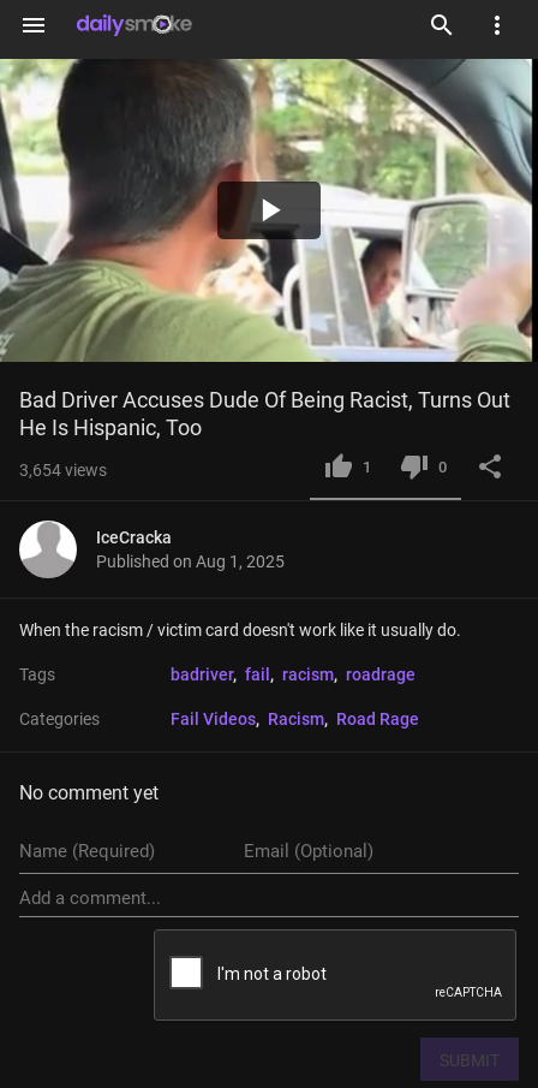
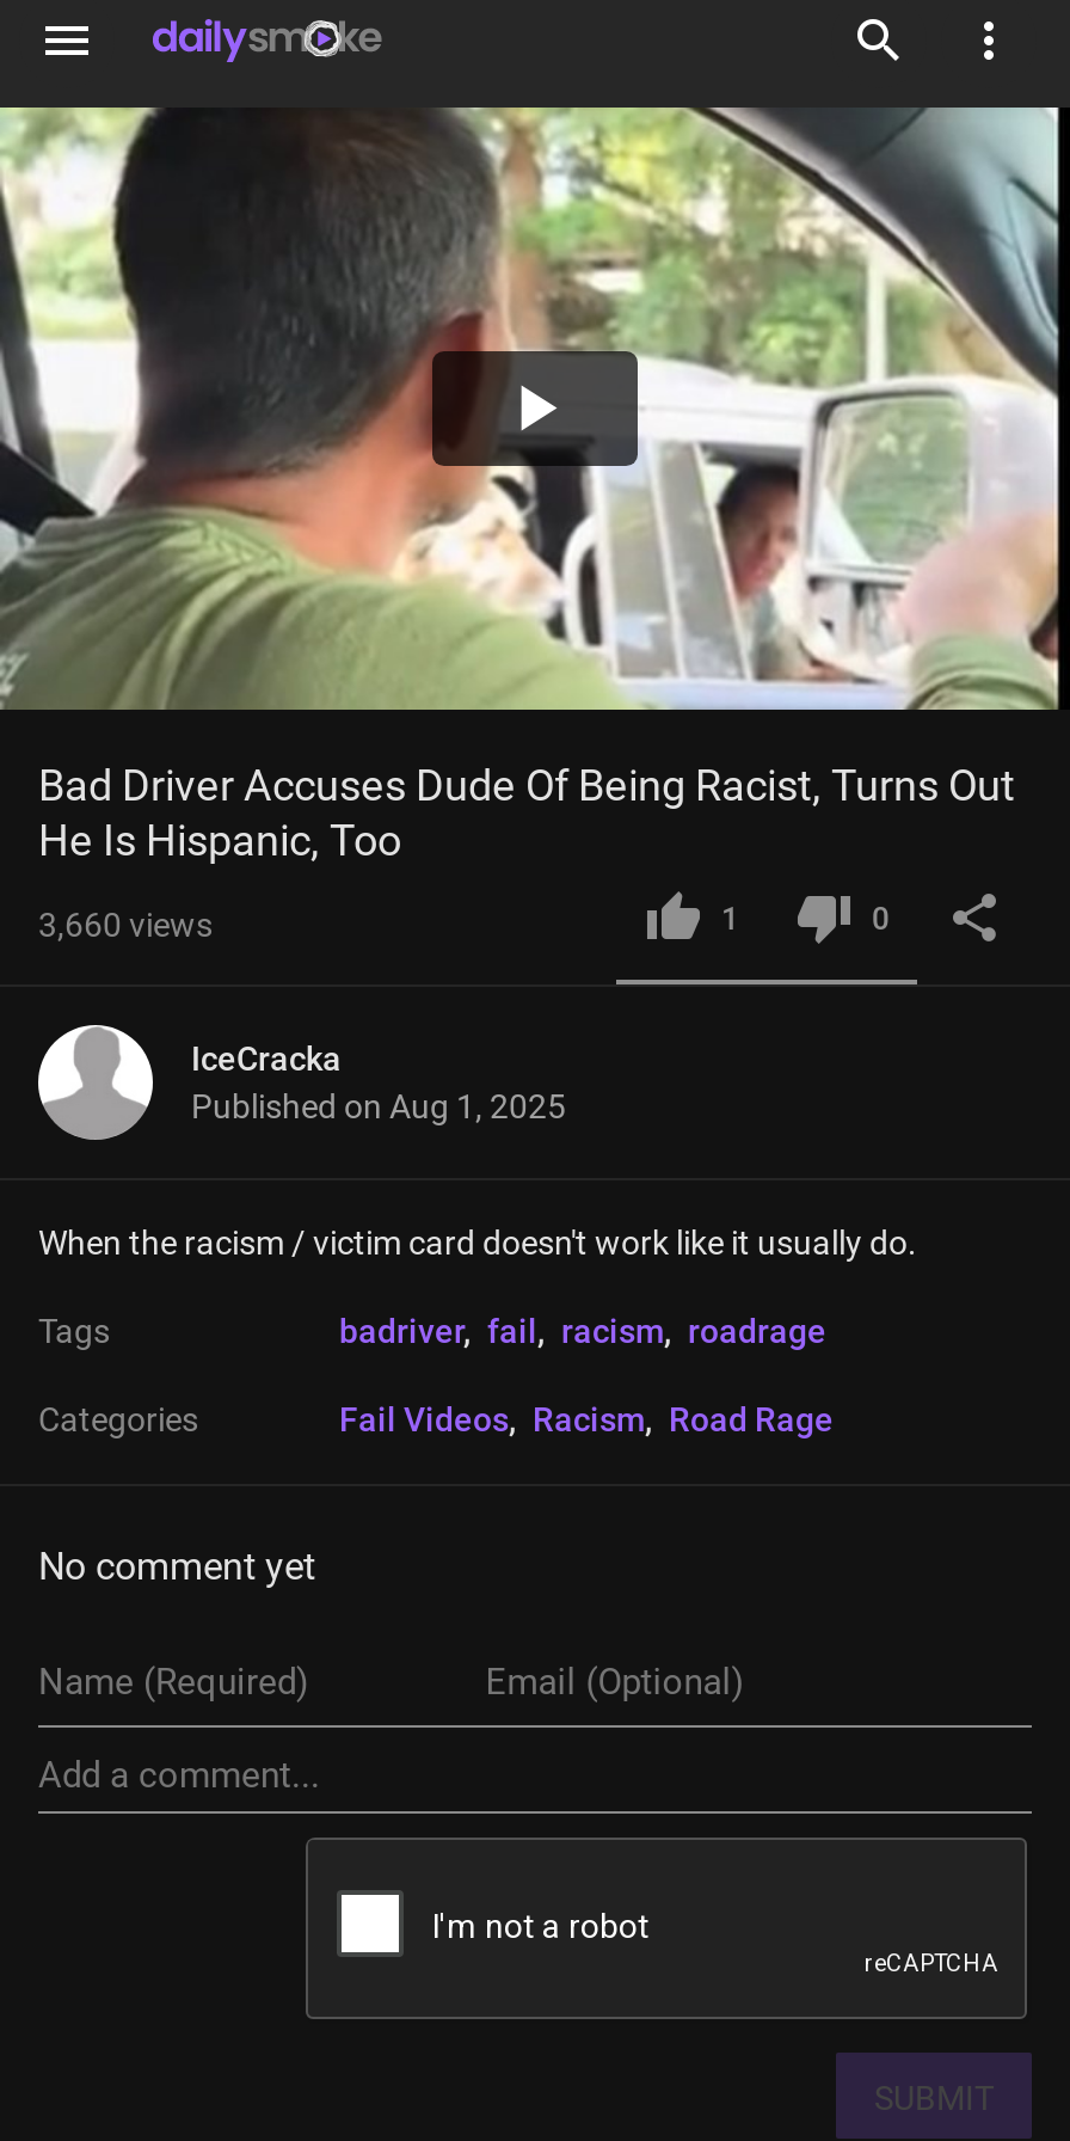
- 3,654 views
+ 3,660 views
